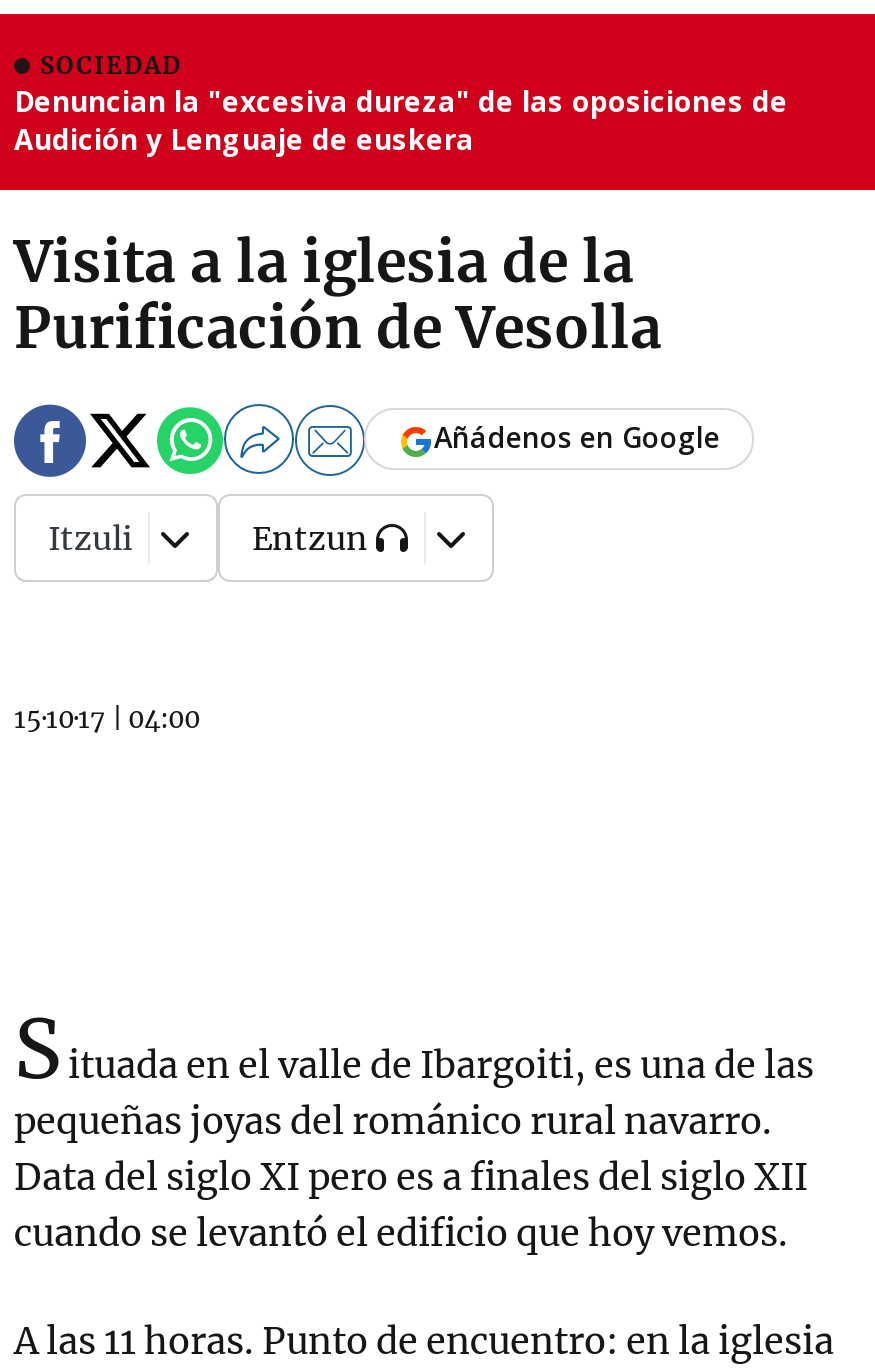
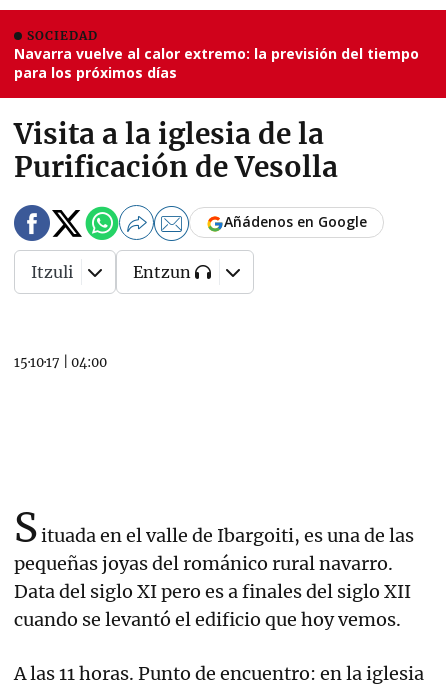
- Denuncian la "excesiva dureza" de las oposiciones de
- Audición y Lenguaje de euskera
+ Navarra vuelve al calor extremo: la previsión del tiempo
+ para los próximos días
